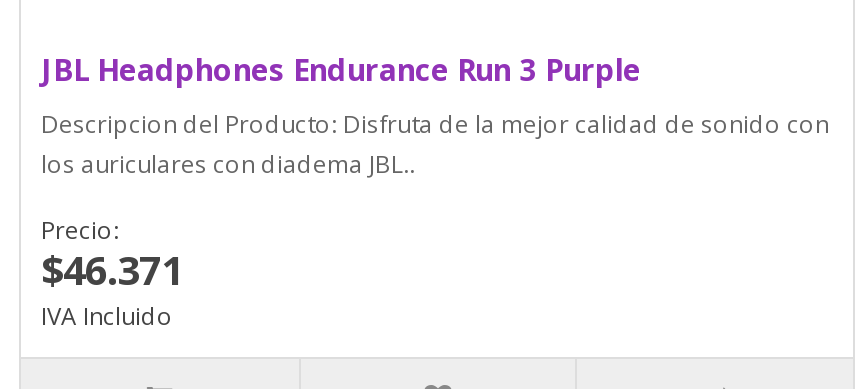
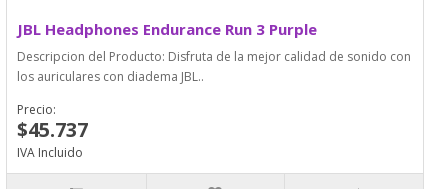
- $46.371
+ $45.737
